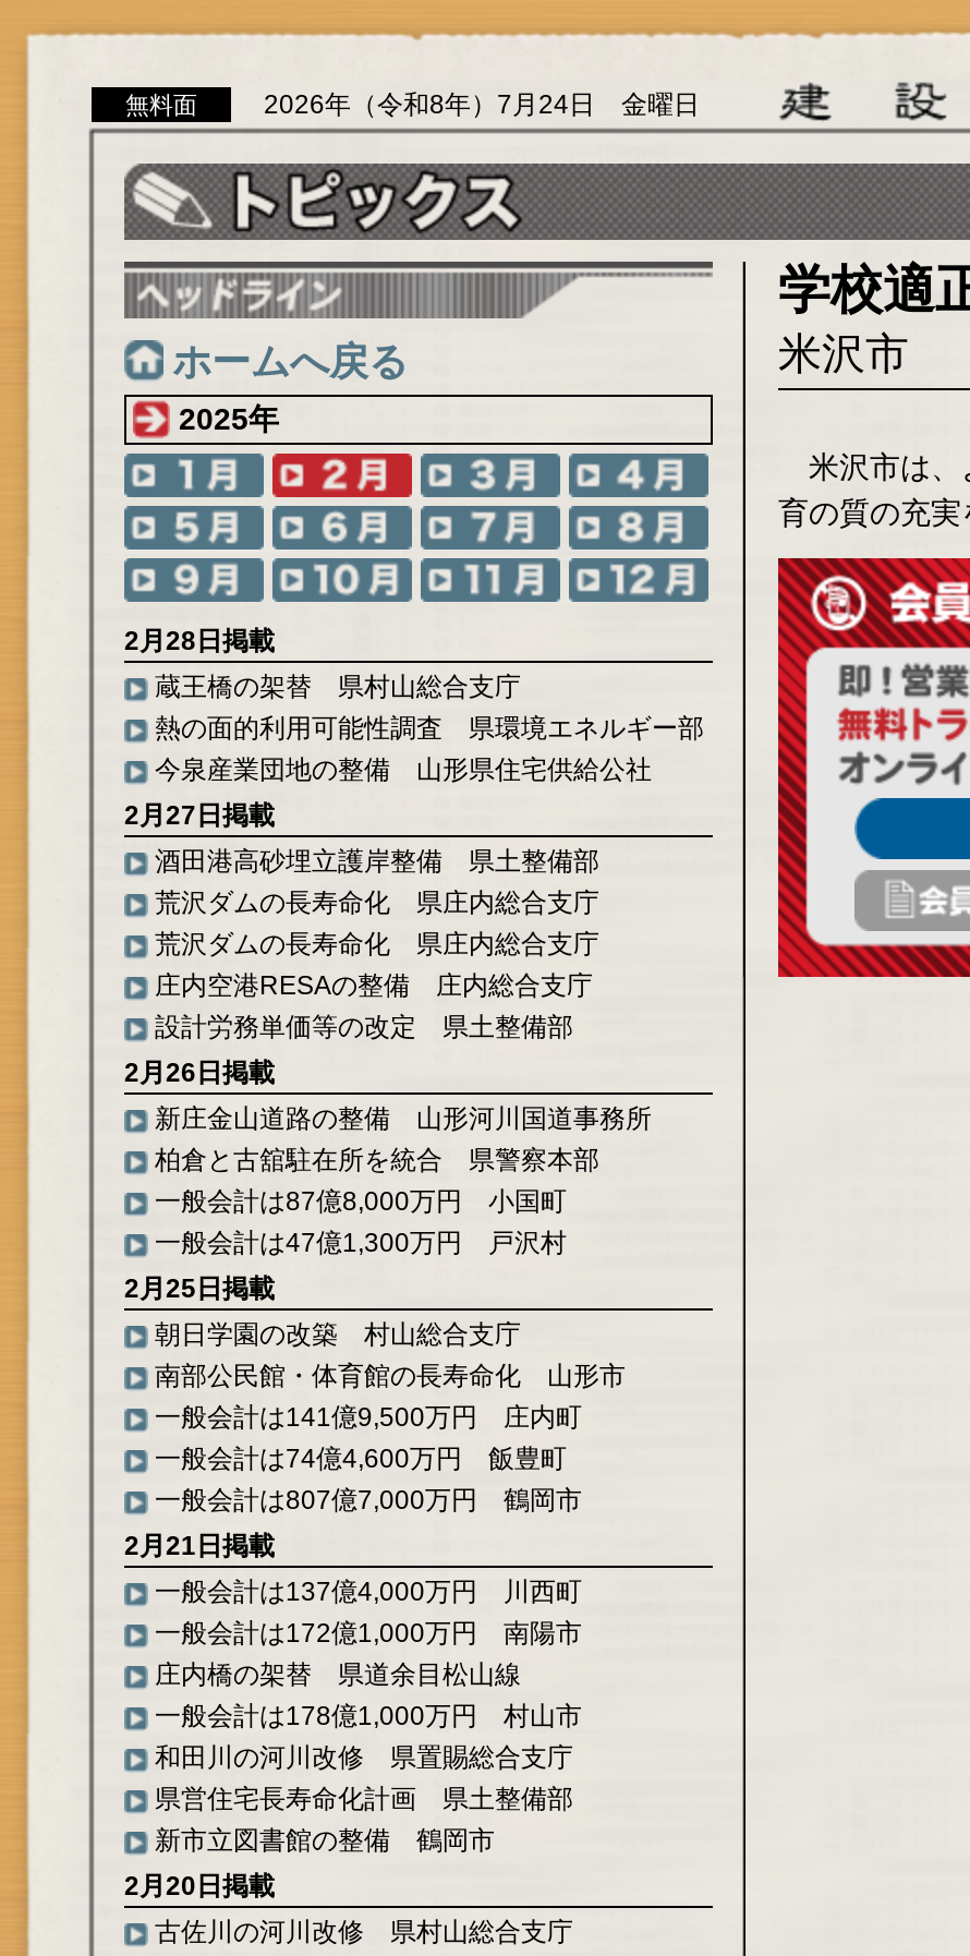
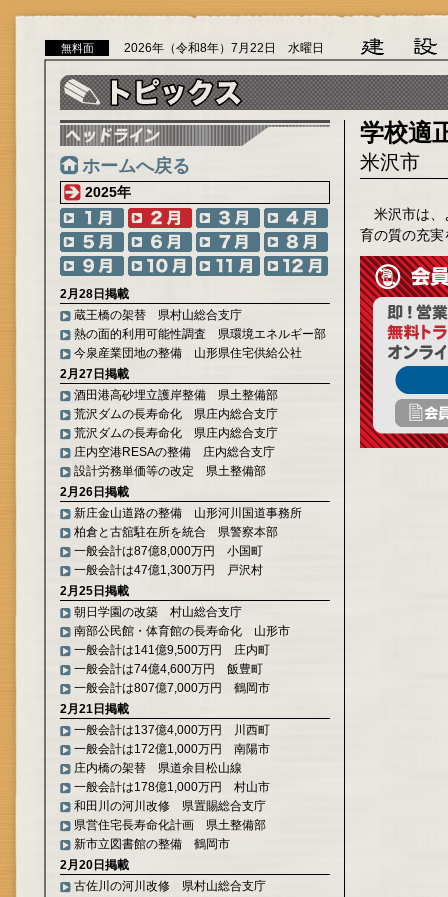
- 2026年（令和8年）7月24日 金曜日
+ 2026年（令和8年）7月22日 水曜日
